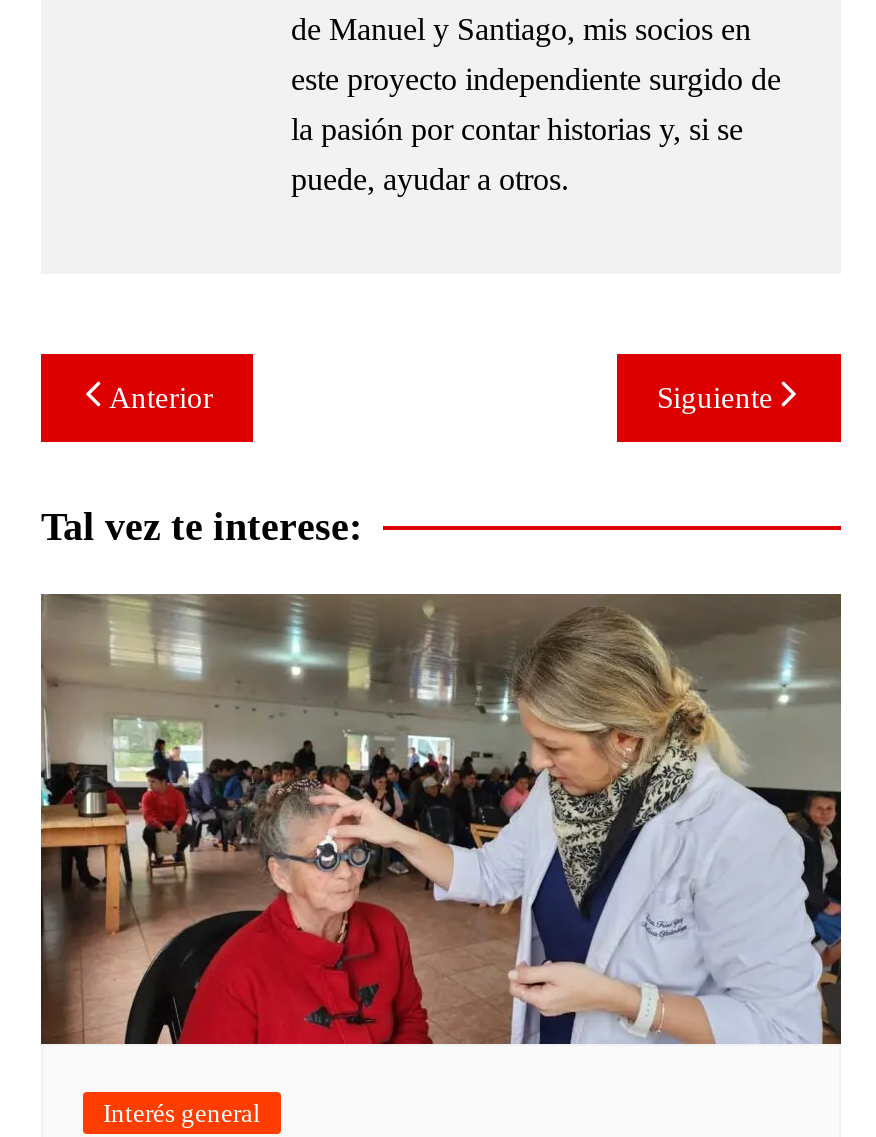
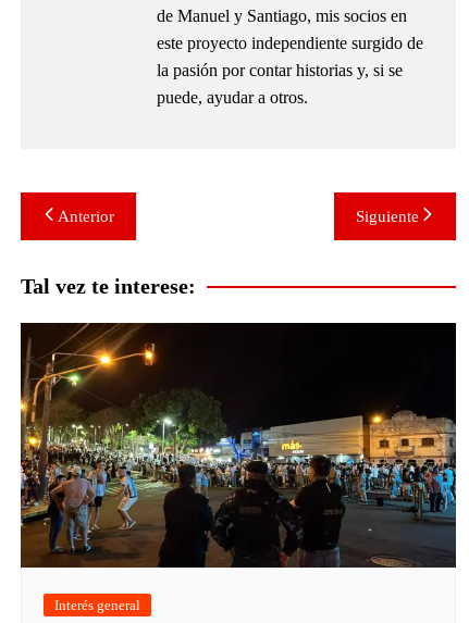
- [image]
+ [image]
